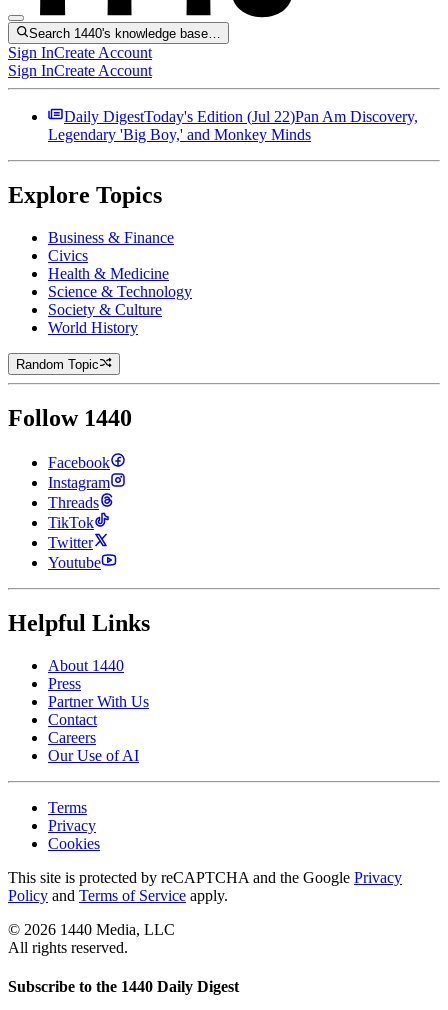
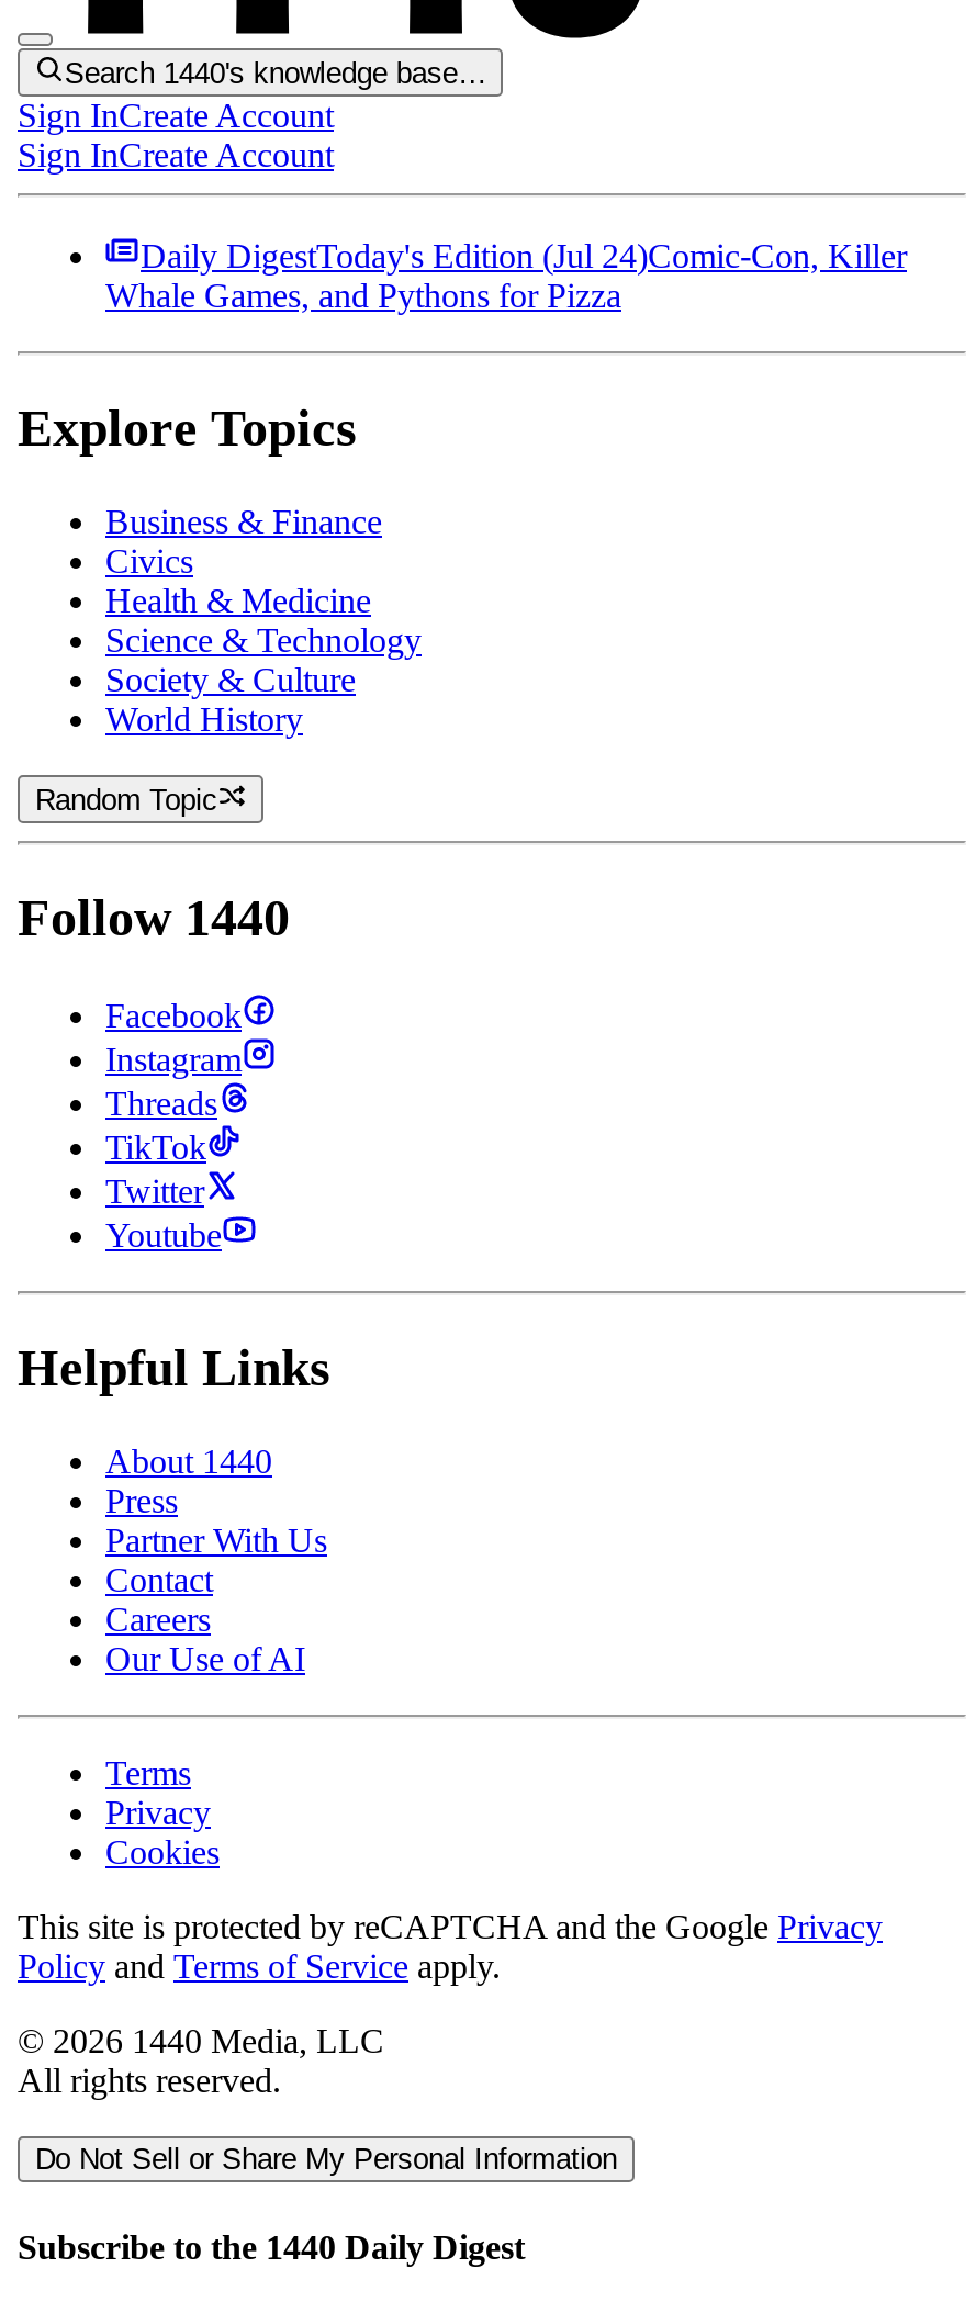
- Daily DigestToday's Edition (Jul 22)Pan Am Discovery,
- Legendary 'Big Boy,' and Monkey Minds
+ Daily DigestToday's Edition (Jul 24)Comic-Con, Killer
+ Whale Games, and Pythons for Pizza

+ Do Not Sell or Share My Personal Information
